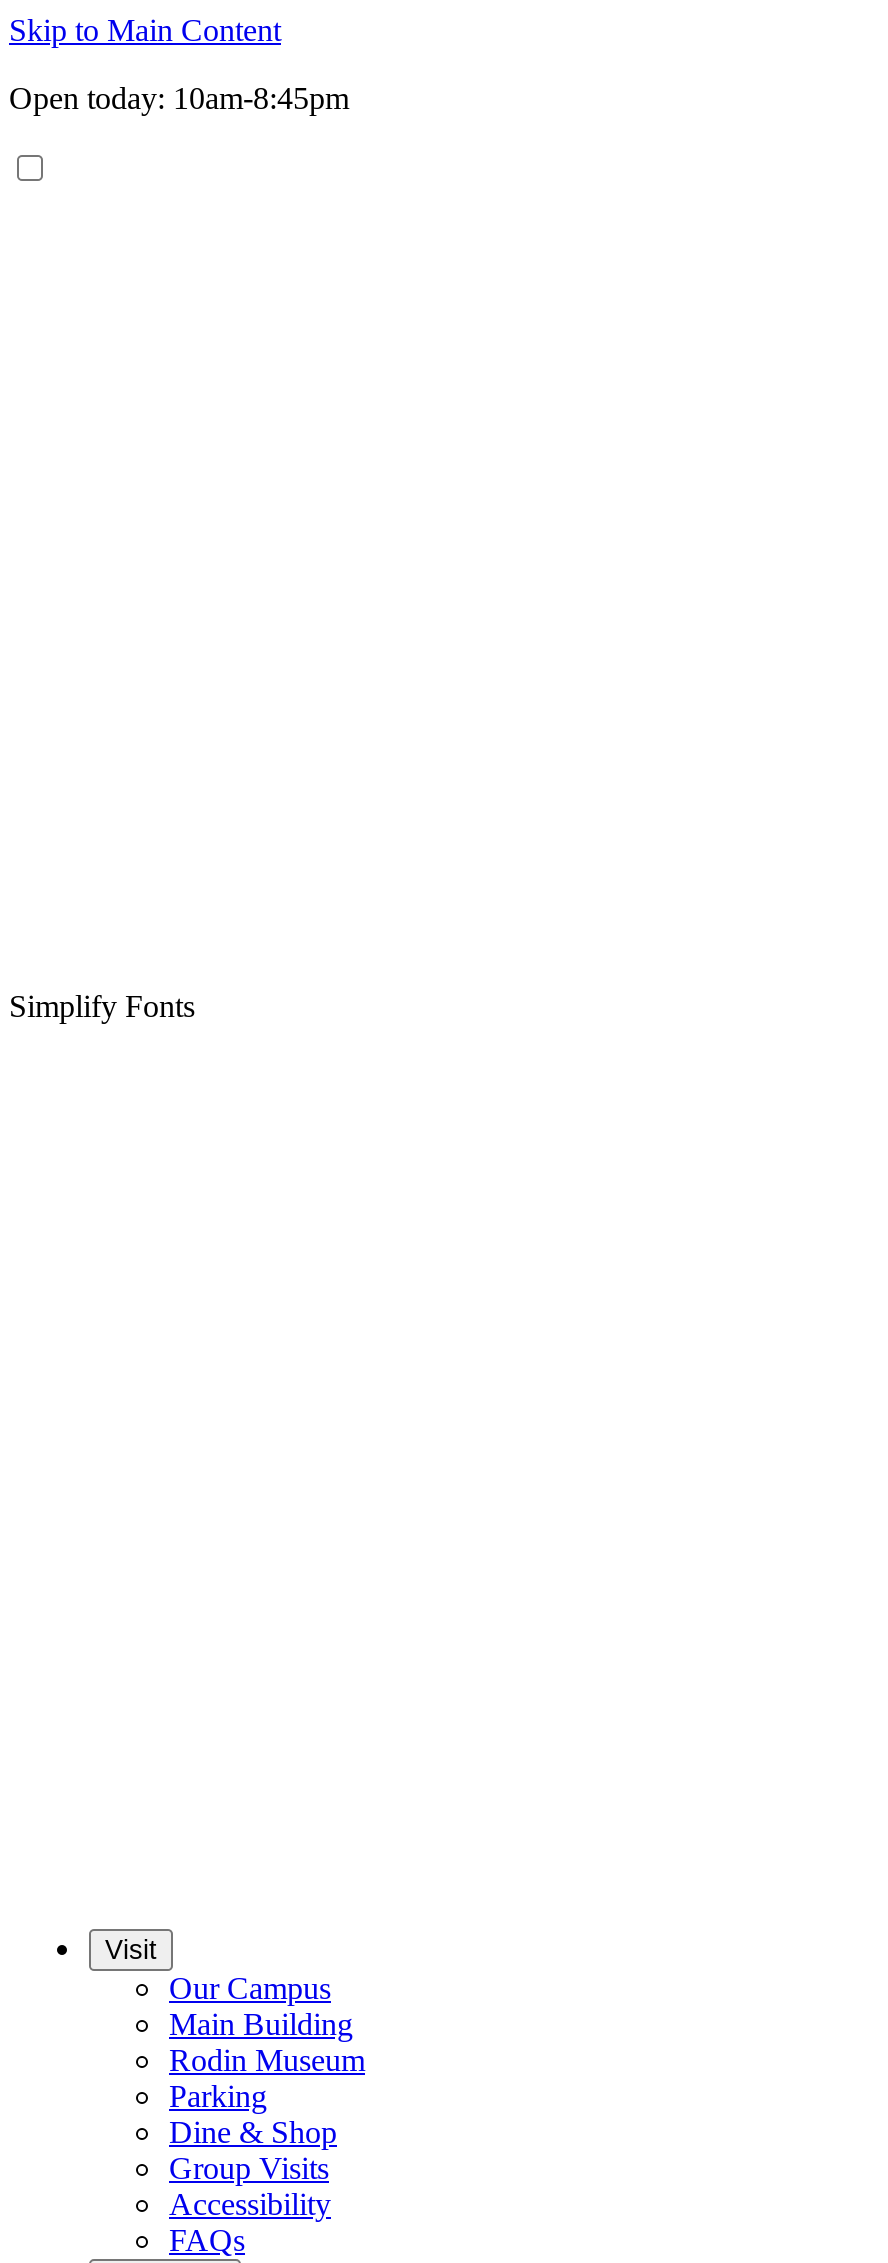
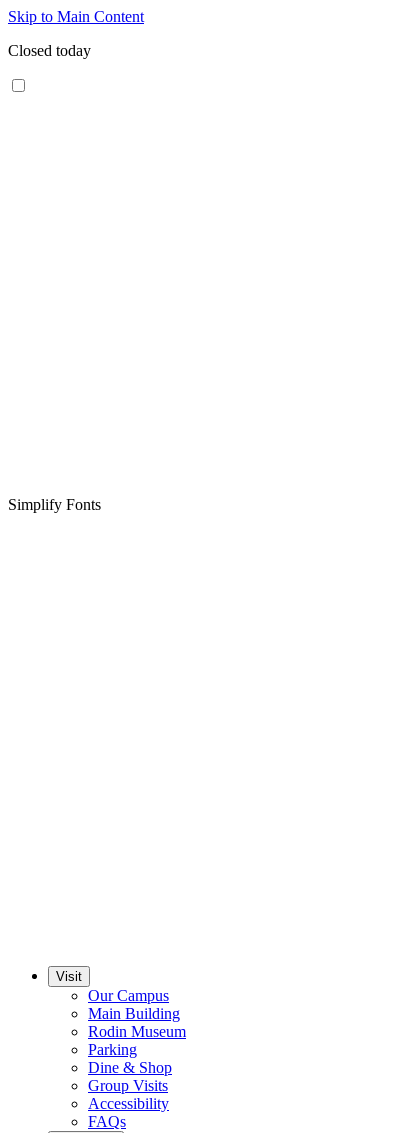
- Open today: 10am-8:45pm
+ Closed today
